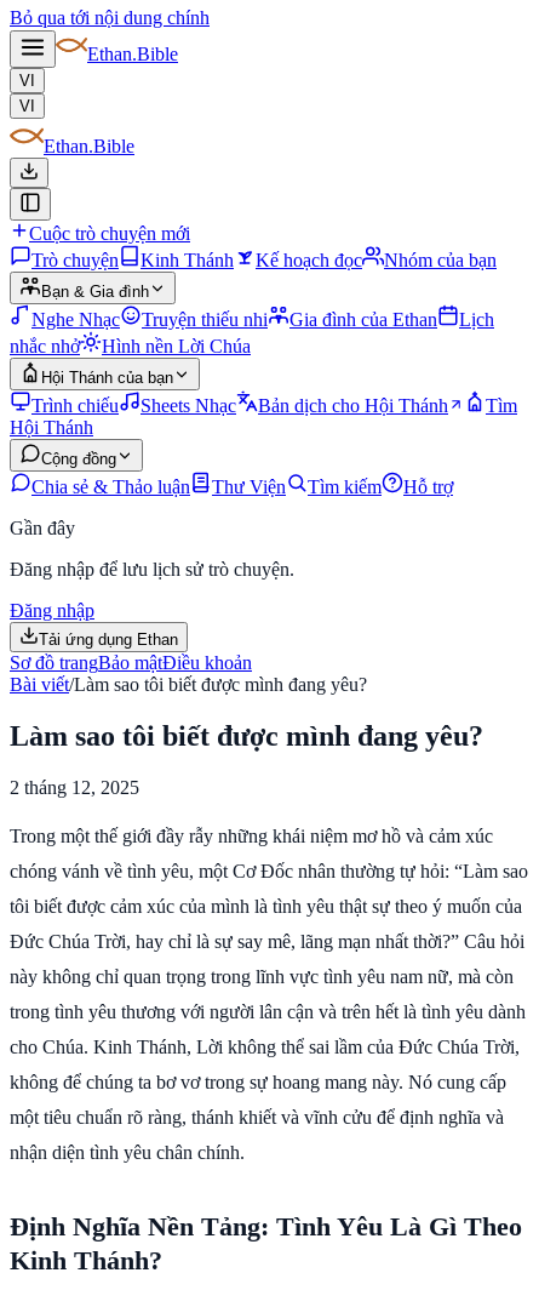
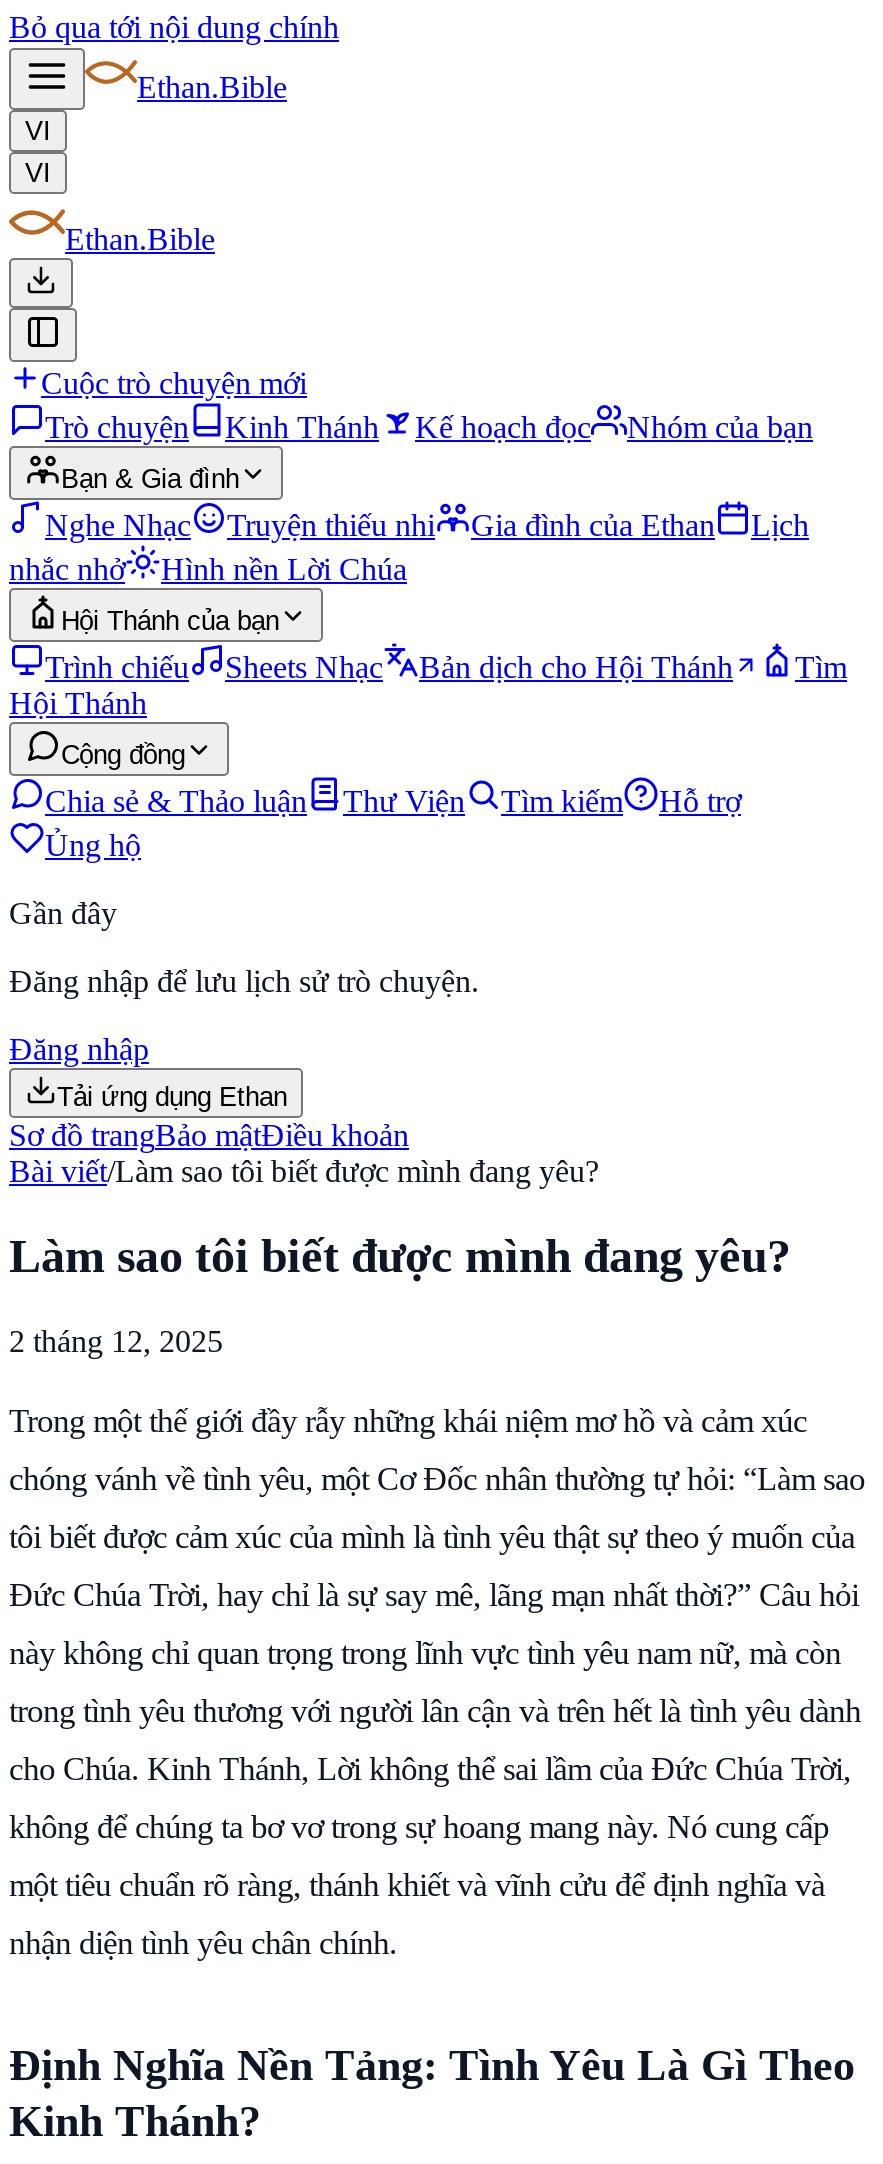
+ Ủng hộ
